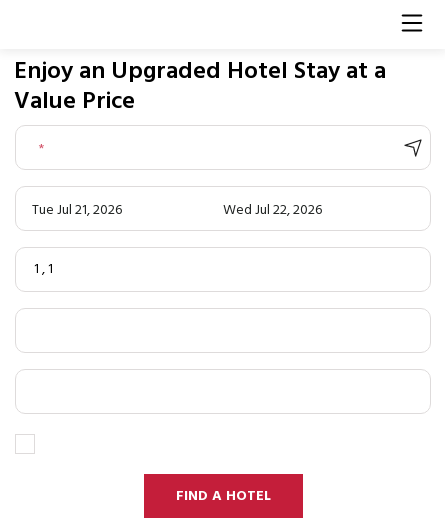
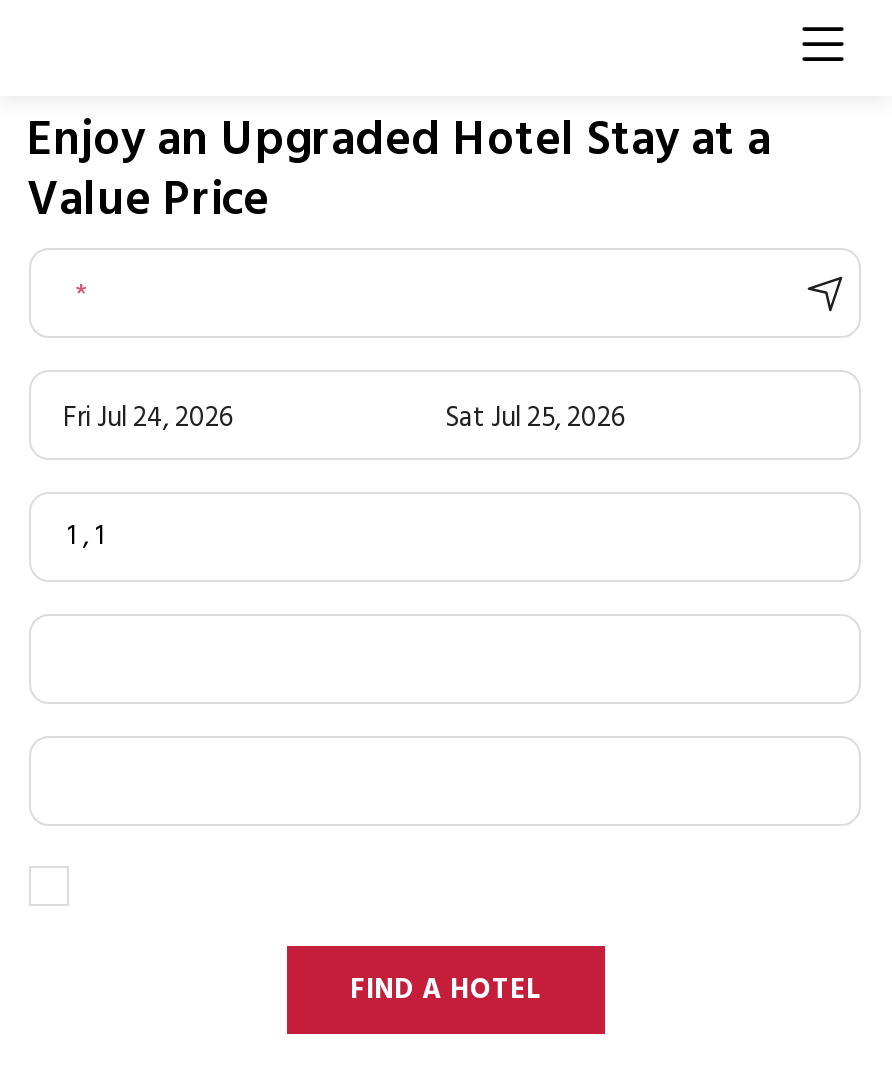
- Tue Jul 21, 2026
+ Fri Jul 24, 2026

- Wed Jul 22, 2026
+ Sat Jul 25, 2026
